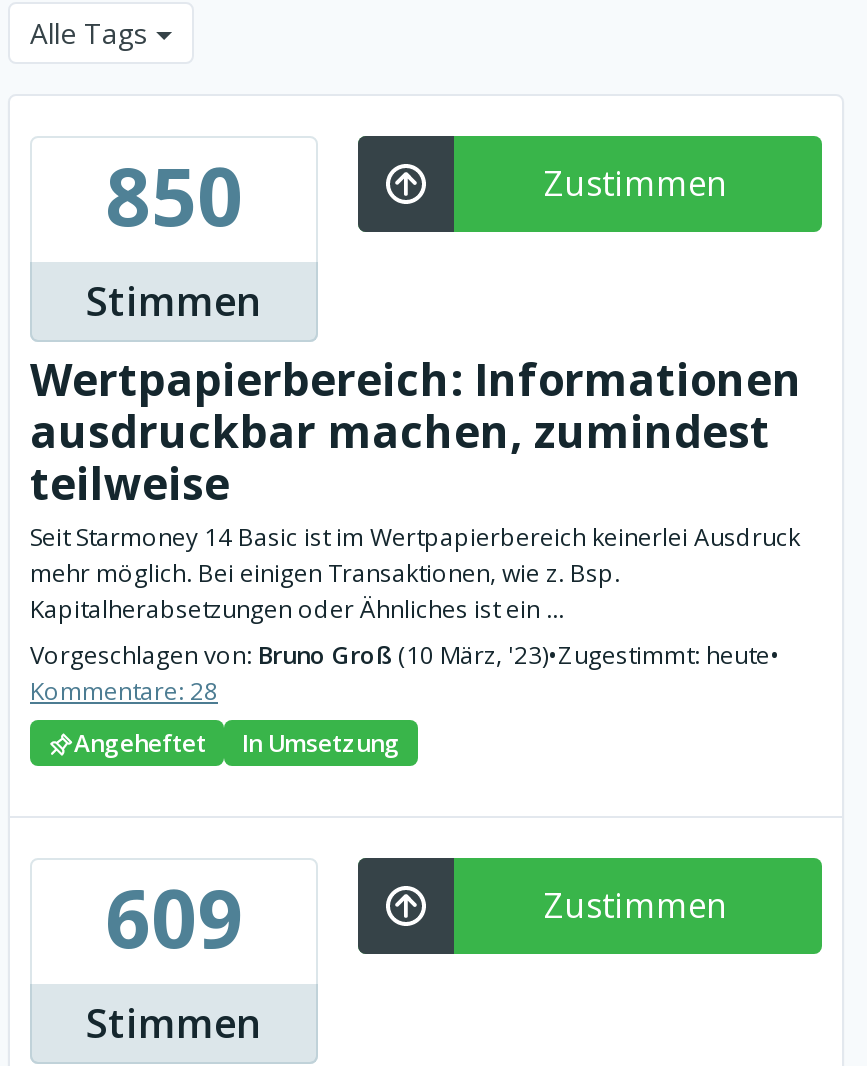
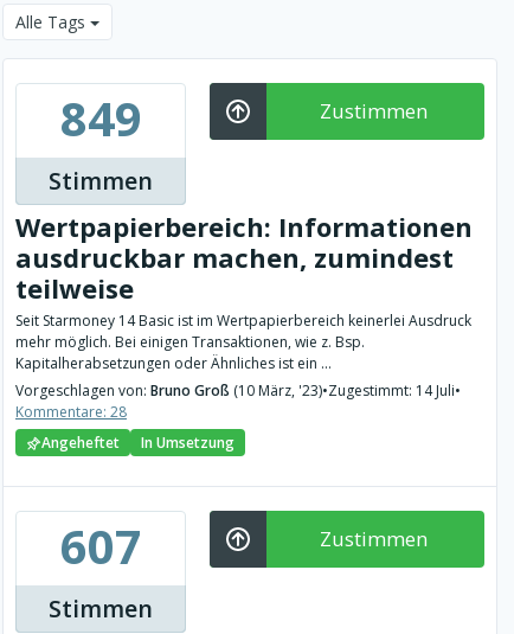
- 850
+ 849

- Vorgeschlagen von: Bruno Groß (10 März, '23)•Zugestimmt: heute•
+ Vorgeschlagen von: Bruno Groß (10 März, '23)•Zugestimmt: 14 Juli•

- 609
+ 607
